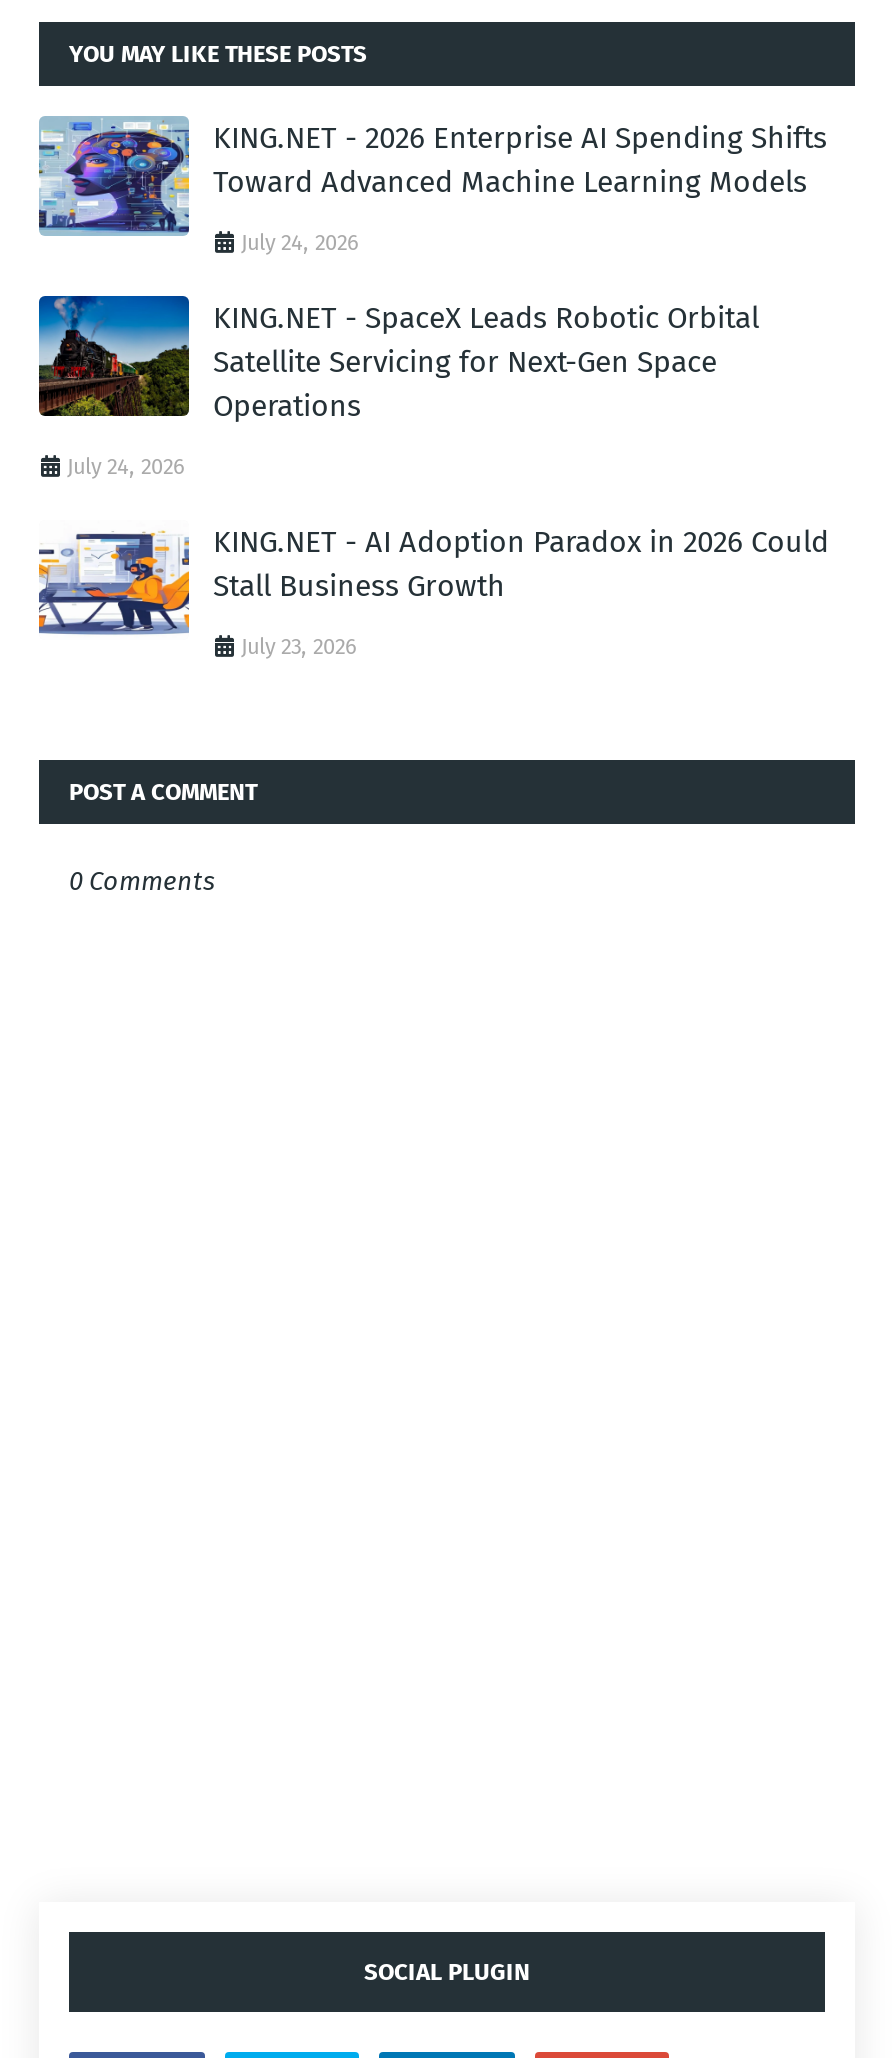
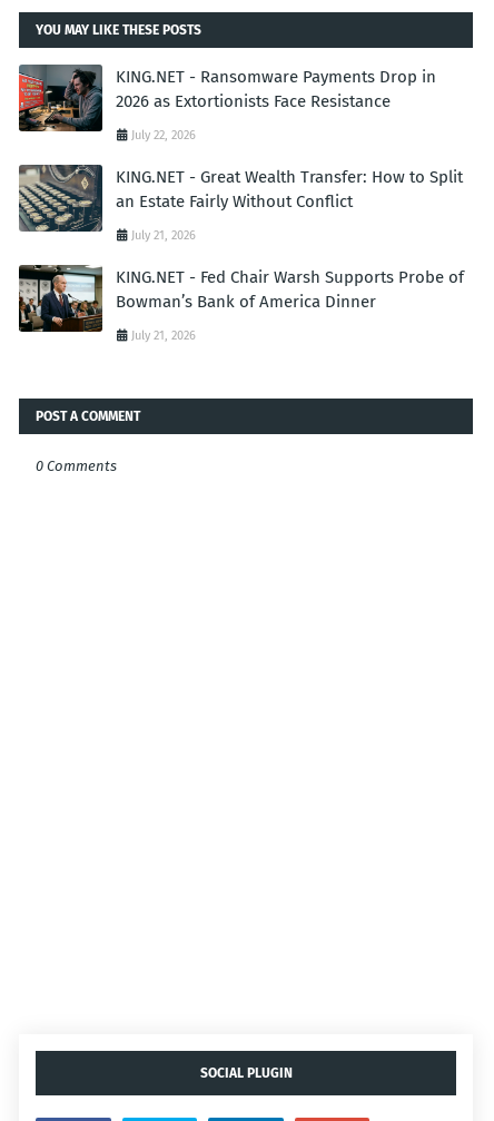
- [image]
- KING.NET - 2026 Enterprise AI Spending Shifts
- Toward Advanced Machine Learning Models
+ [image]
+ KING.NET - Ransomware Payments Drop in
+ 2026 as Extortionists Face Resistance

- July 24, 2026
+ July 22, 2026

- [image]
- KING.NET - SpaceX Leads Robotic Orbital
- Satellite Servicing for Next-Gen Space
- Operations
+ [image]
+ KING.NET - Great Wealth Transfer: How to Split
+ an Estate Fairly Without Conflict

- July 24, 2026
+ July 21, 2026

- [image]
- KING.NET - AI Adoption Paradox in 2026 Could
- Stall Business Growth
+ [image]
+ KING.NET - Fed Chair Warsh Supports Probe of
+ Bowman’s Bank of America Dinner

- July 23, 2026
+ July 21, 2026
